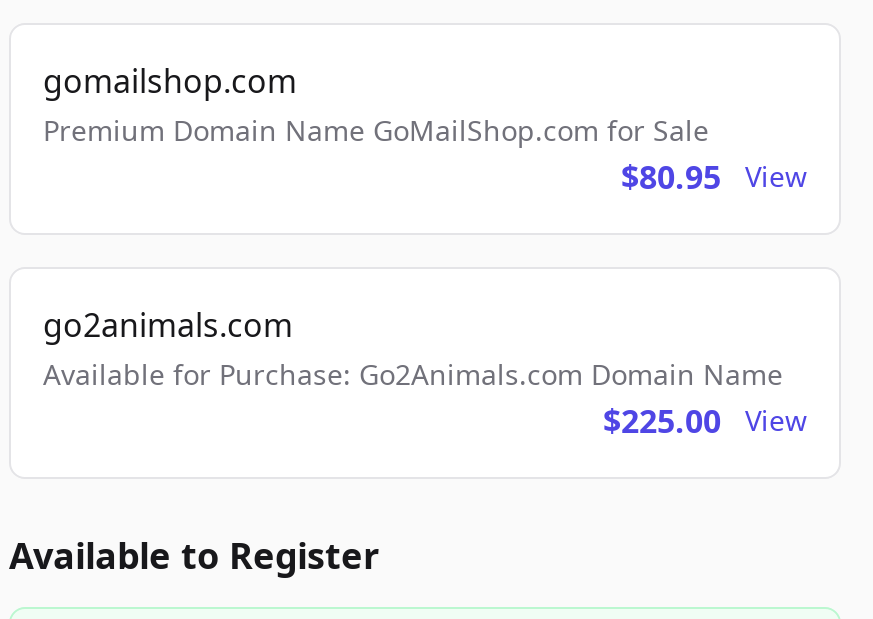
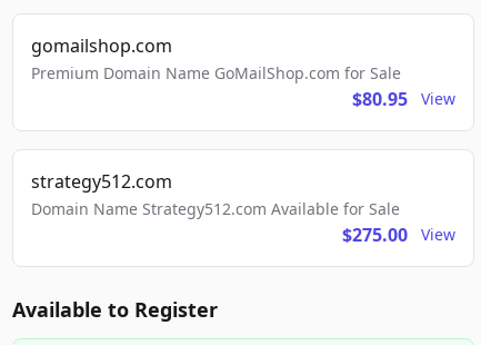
- go2animals.com
- Available for Purchase: Go2Animals.com Domain Name
- $225.00
+ strategy512.com
+ Domain Name Strategy512.com Available for Sale
+ $275.00
